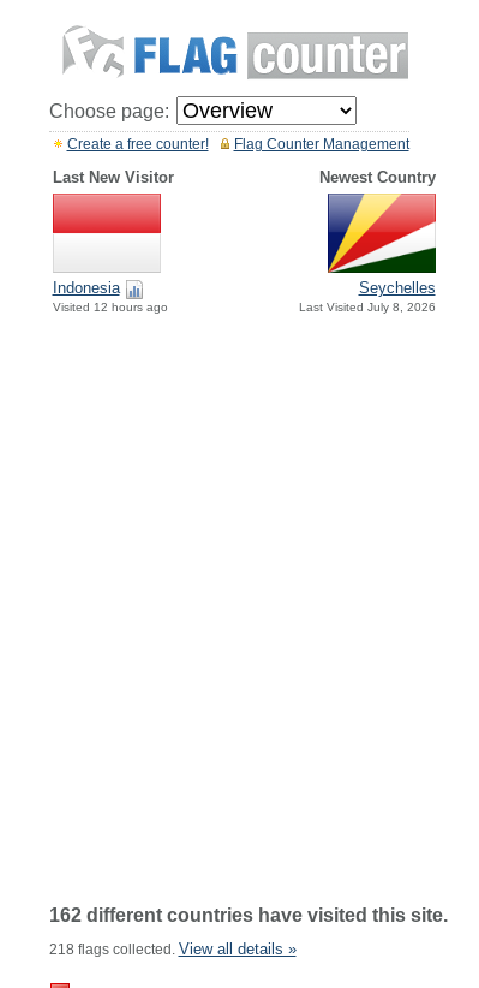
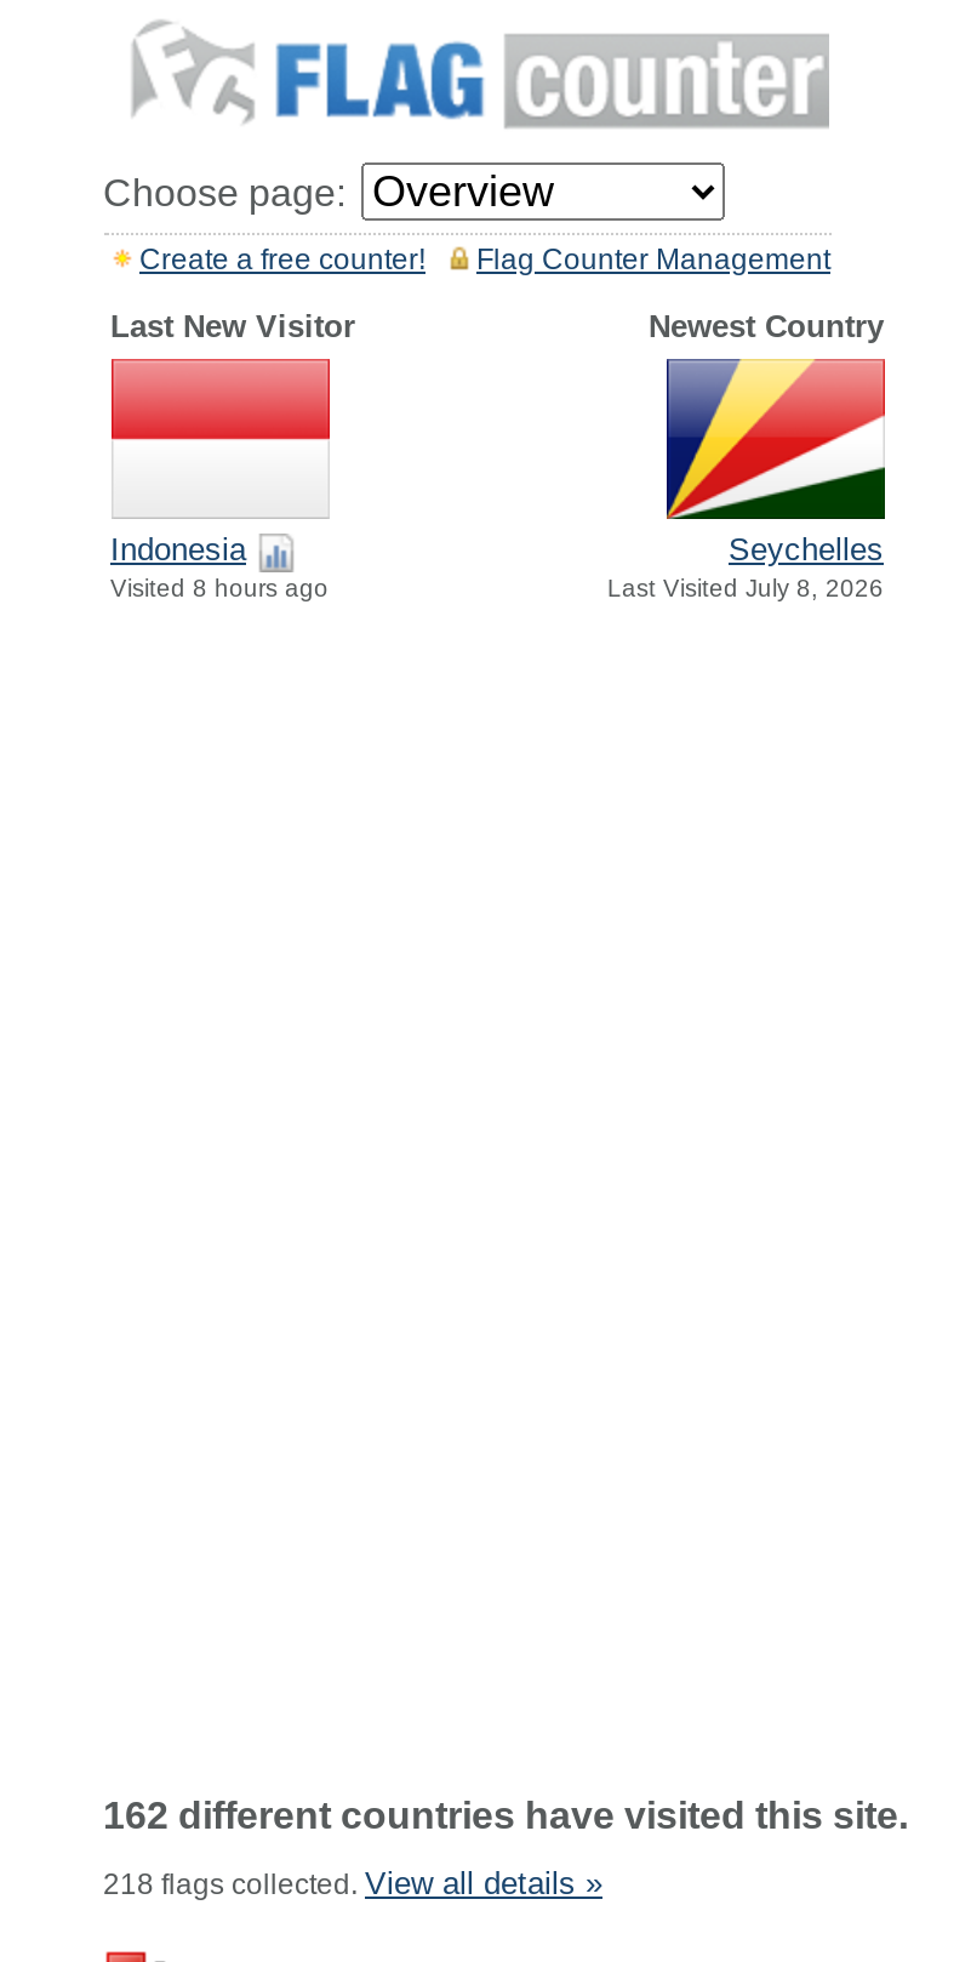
- Visited 12 hours ago
+ Visited 8 hours ago
